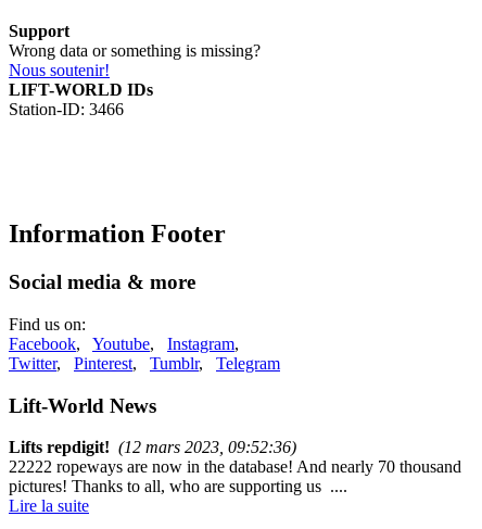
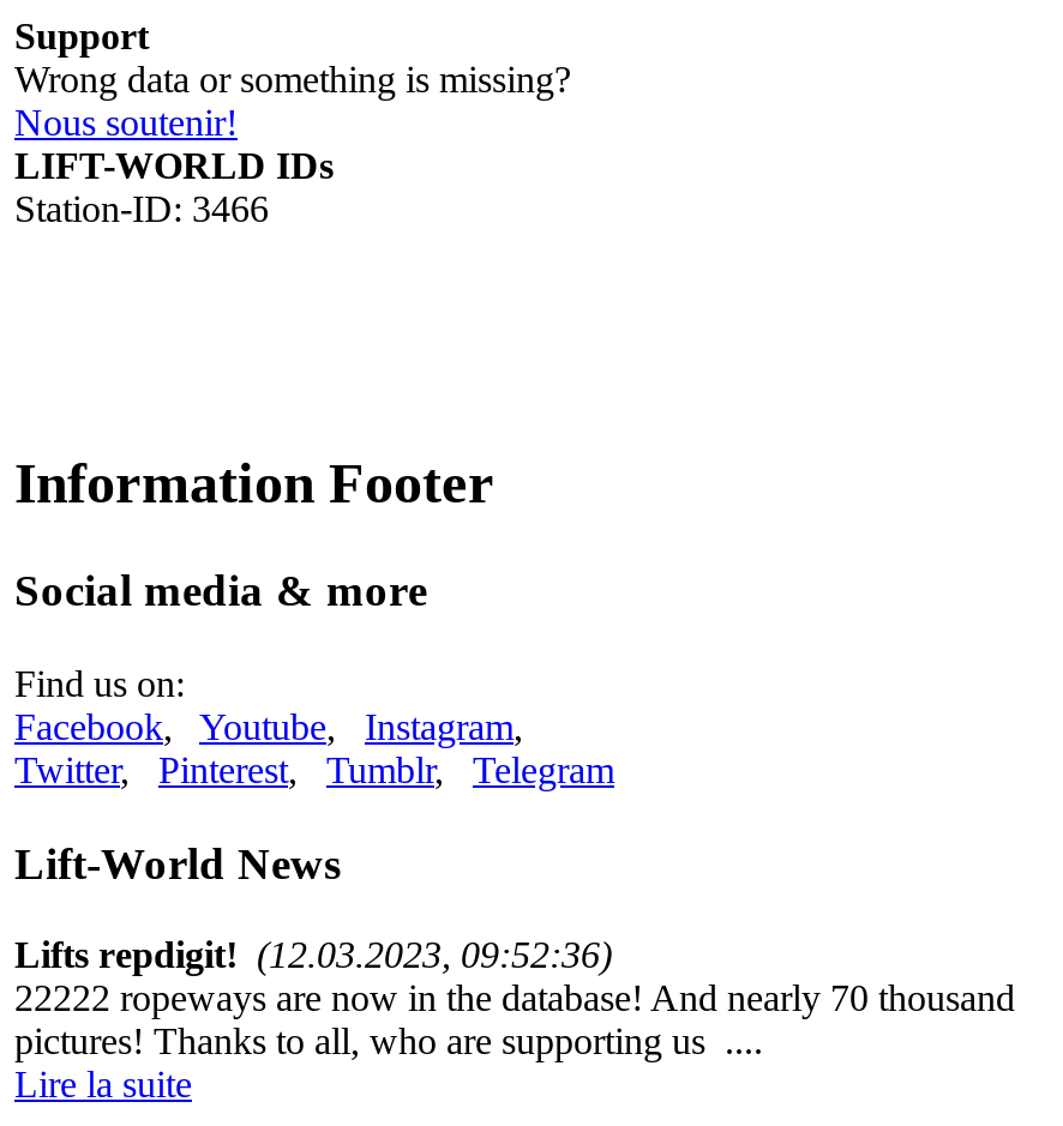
- Lifts repdigit! (12 mars 2023, 09:52:36)
+ Lifts repdigit! (12.03.2023, 09:52:36)
